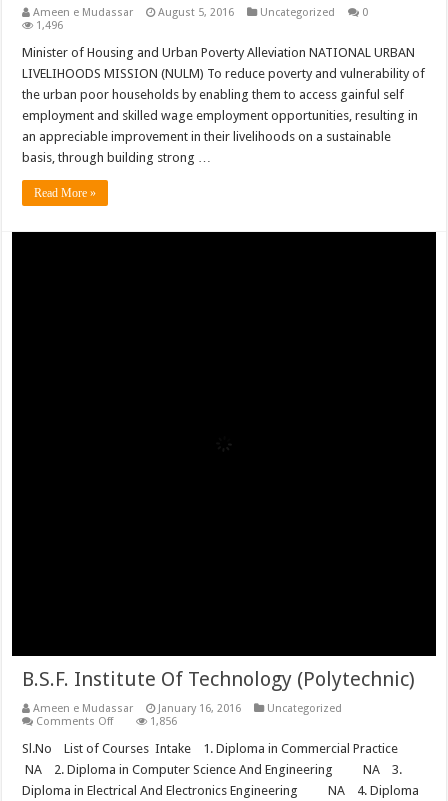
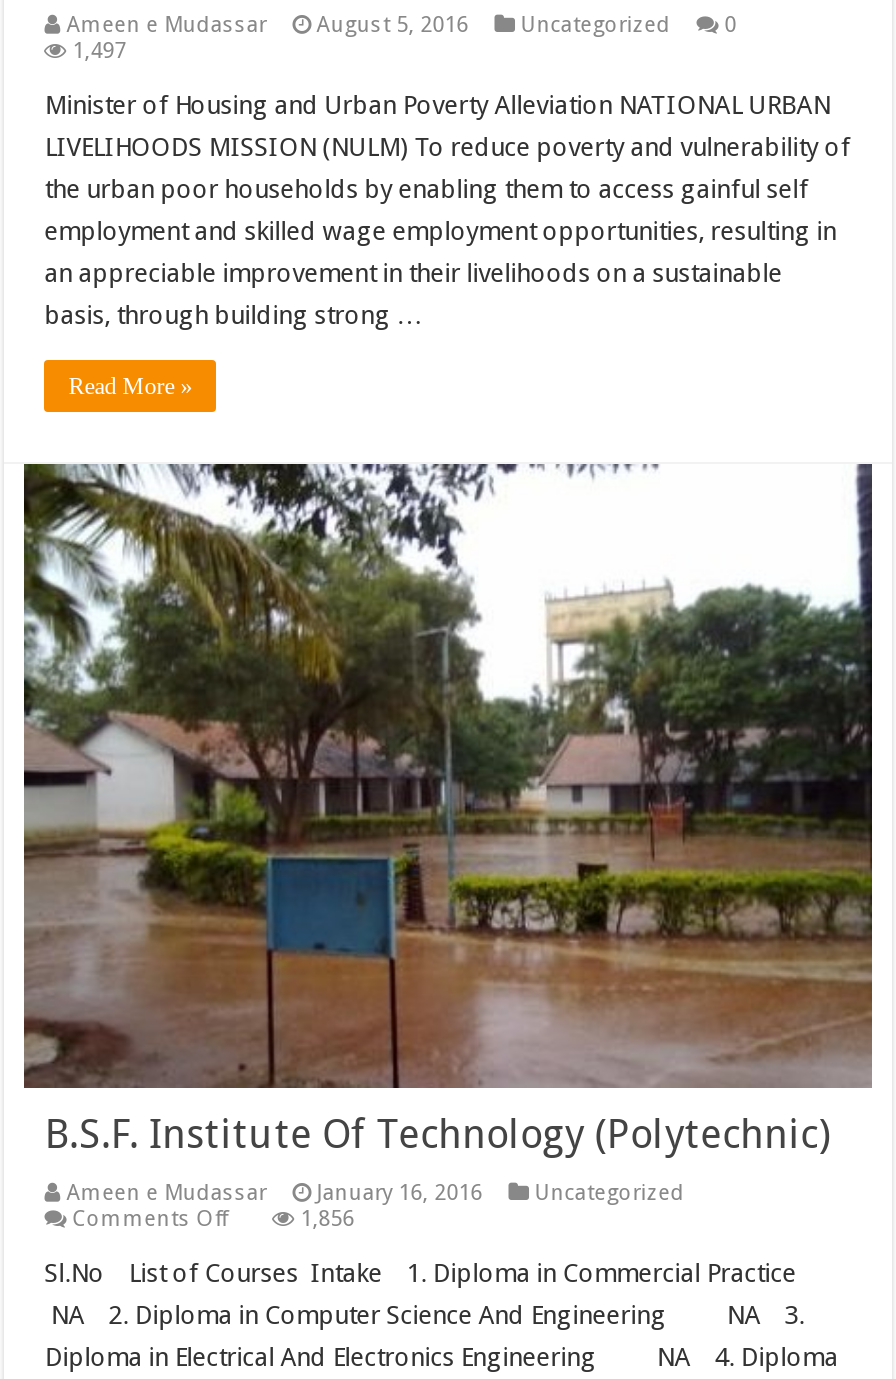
- 1,496
+ 1,497

+ [image]
